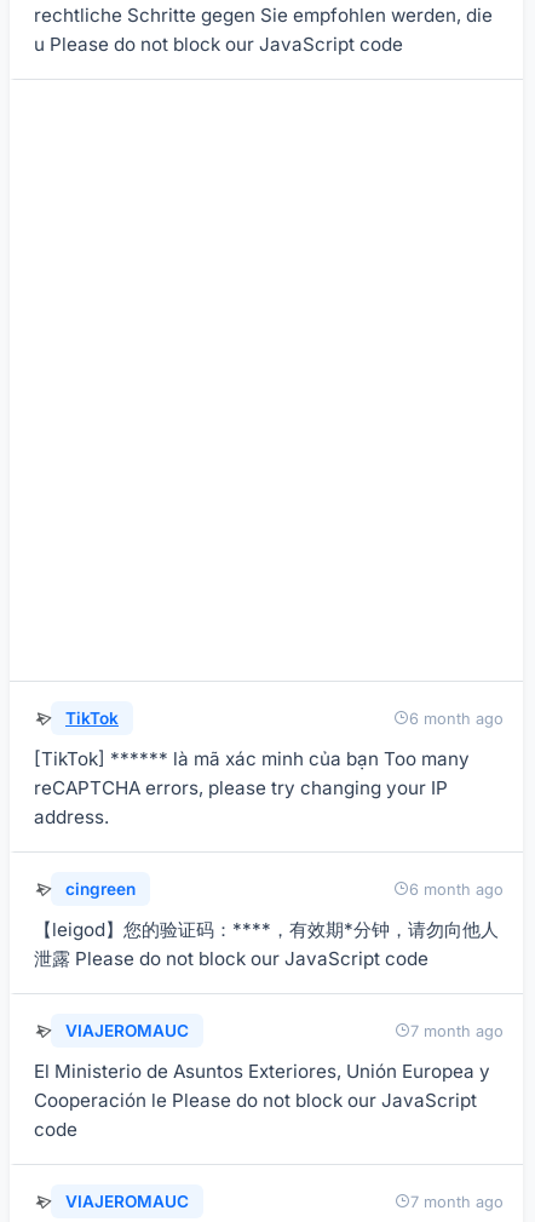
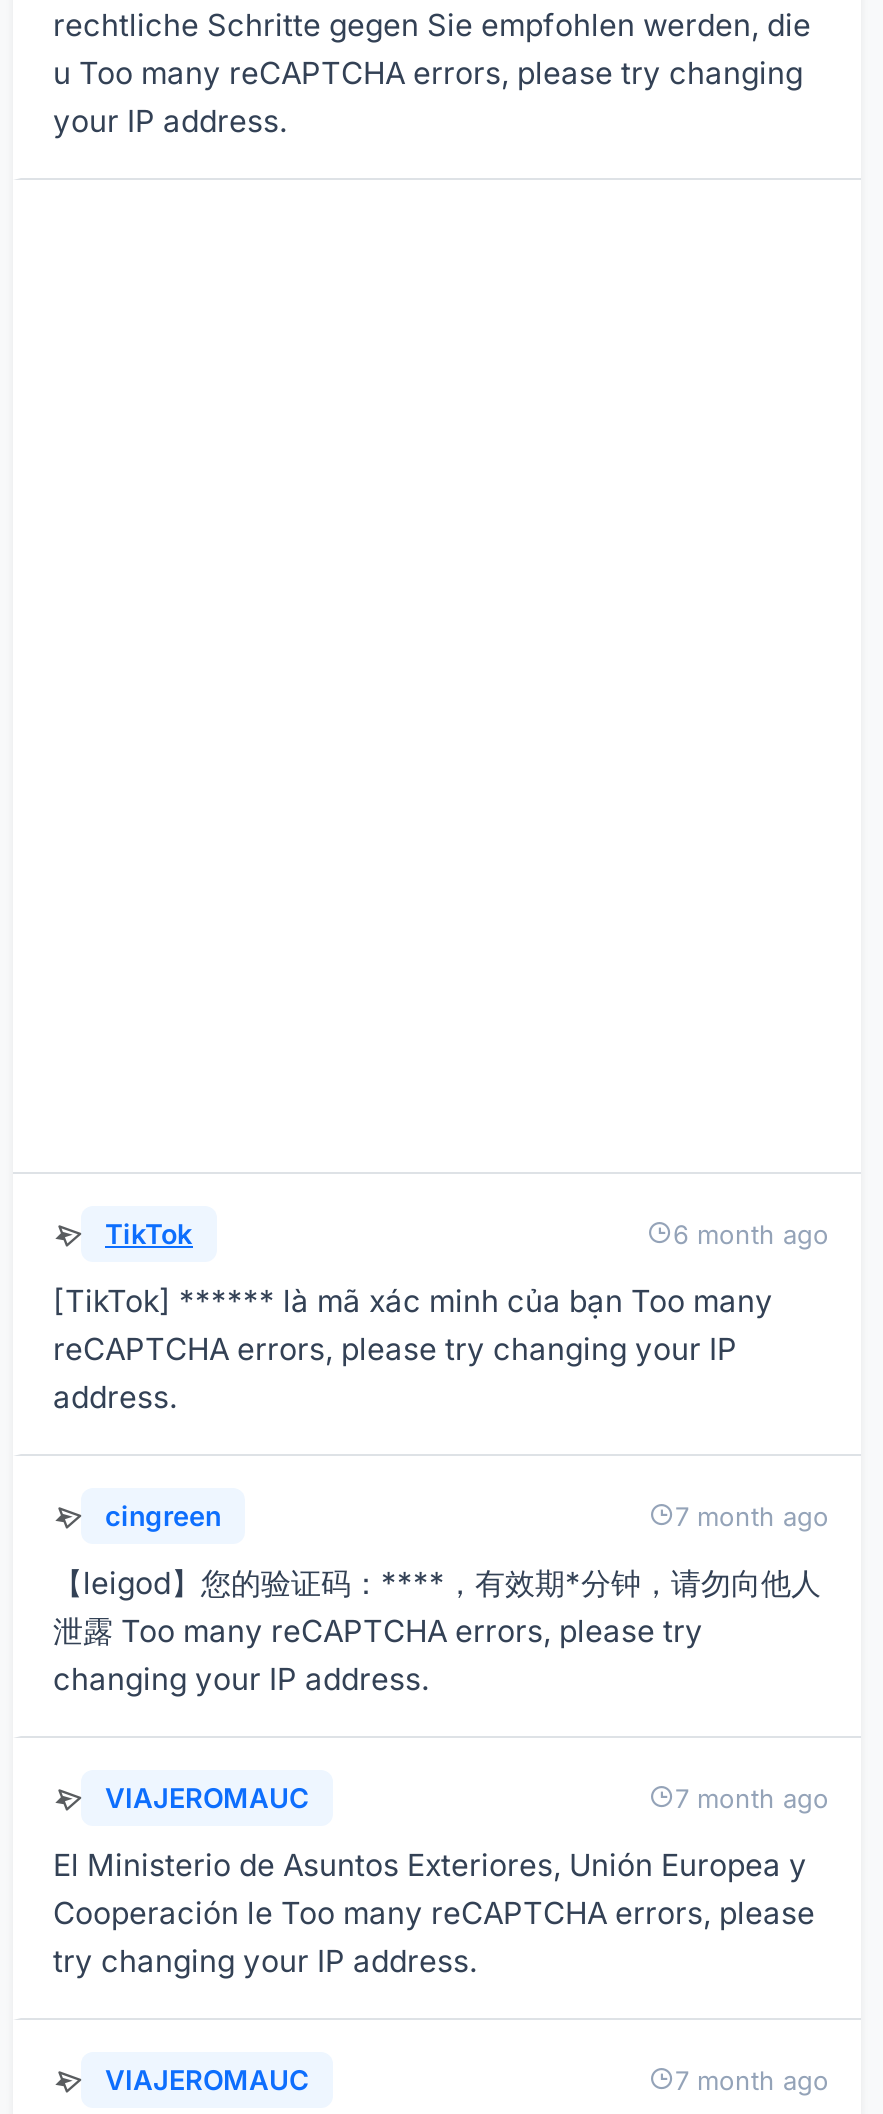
- u Please do not block our JavaScript code
+ u Too many reCAPTCHA errors, please try changing
+ your IP address.

- 6 month ago
+ 7 month ago

- 泄露 Please do not block our JavaScript code
+ 泄露 Too many reCAPTCHA errors, please try
+ changing your IP address.

- Cooperación le Please do not block our JavaScript
- code
+ Cooperación le Too many reCAPTCHA errors, please
+ try changing your IP address.
